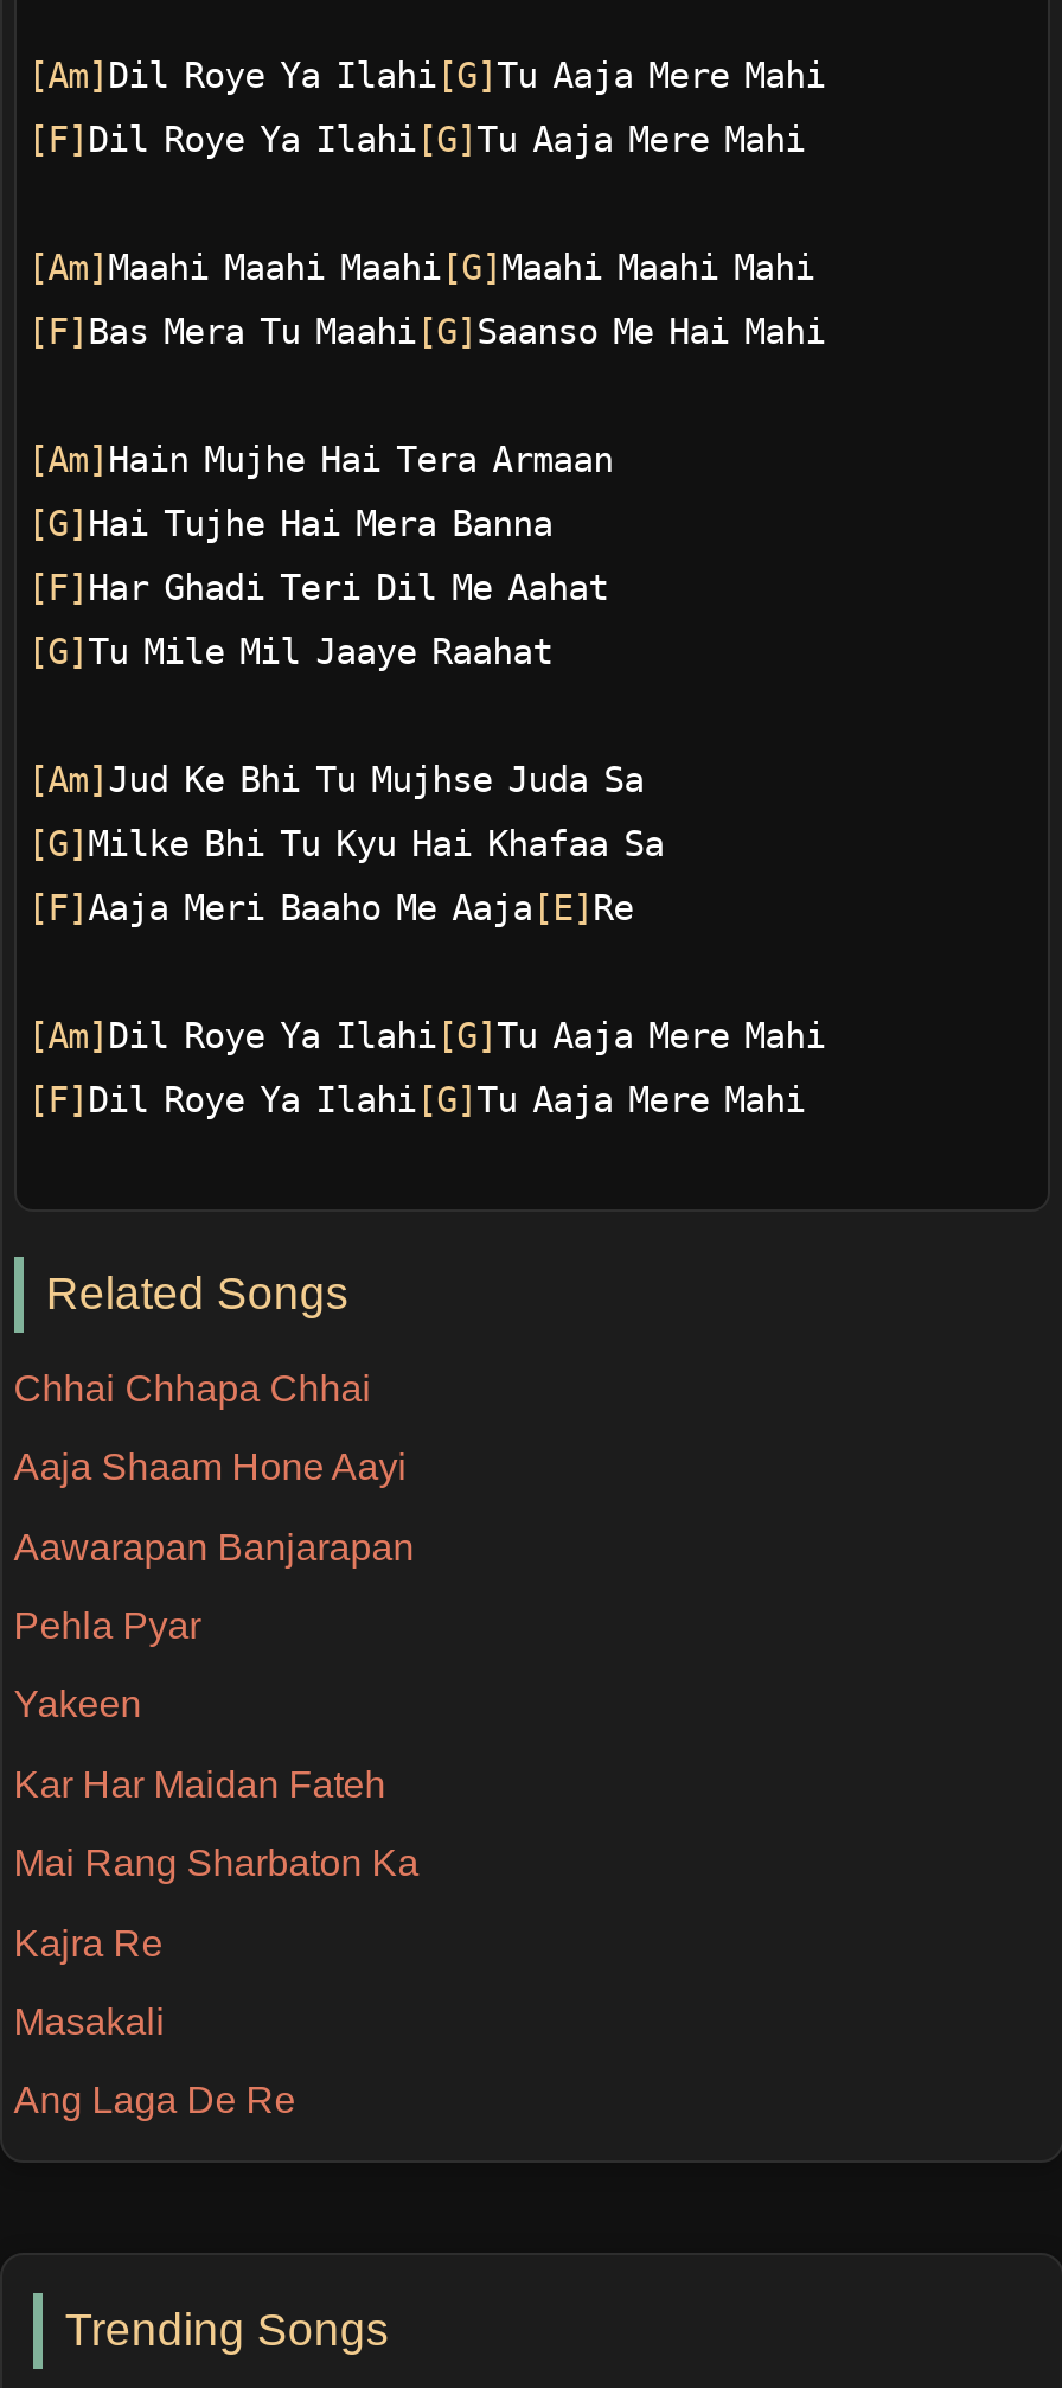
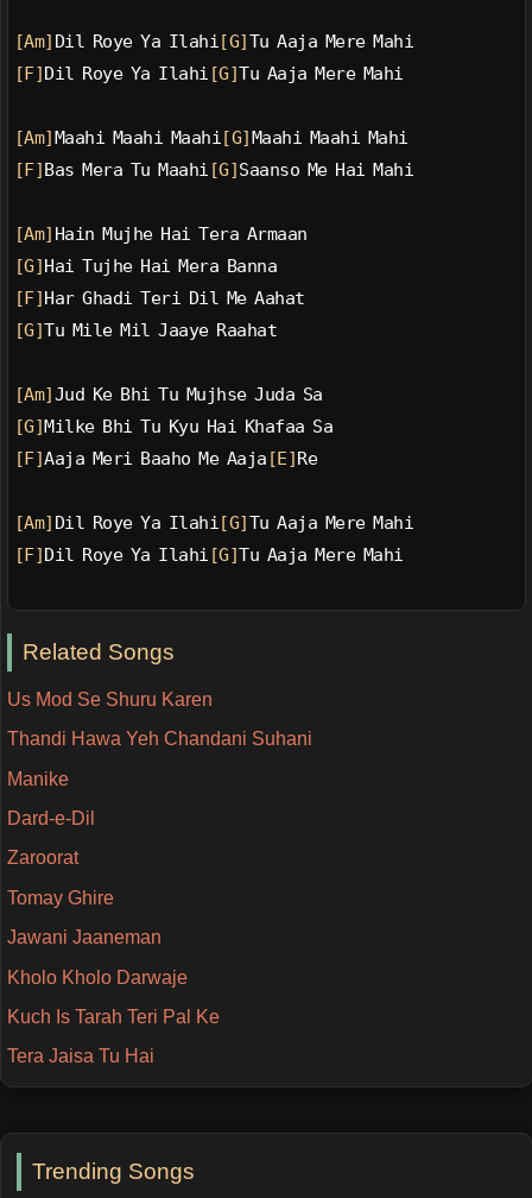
- Chhai Chhapa Chhai
+ Us Mod Se Shuru Karen

- Aaja Shaam Hone Aayi
+ Thandi Hawa Yeh Chandani Suhani

- Aawarapan Banjarapan
+ Manike

- Pehla Pyar
+ Dard-e-Dil

- Yakeen
+ Zaroorat

- Kar Har Maidan Fateh
+ Tomay Ghire

- Mai Rang Sharbaton Ka
+ Jawani Jaaneman

- Kajra Re
+ Kholo Kholo Darwaje

- Masakali
+ Kuch Is Tarah Teri Pal Ke

- Ang Laga De Re
+ Tera Jaisa Tu Hai
